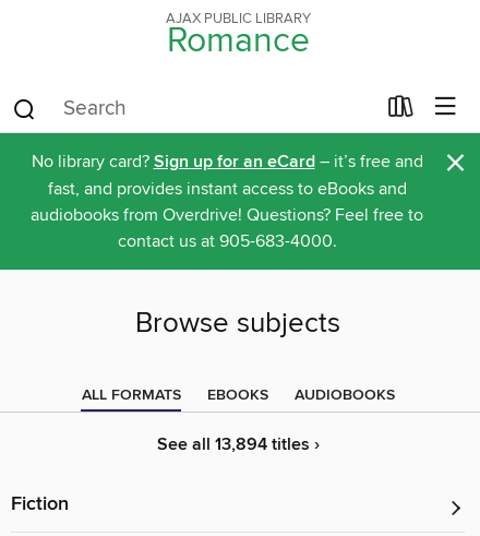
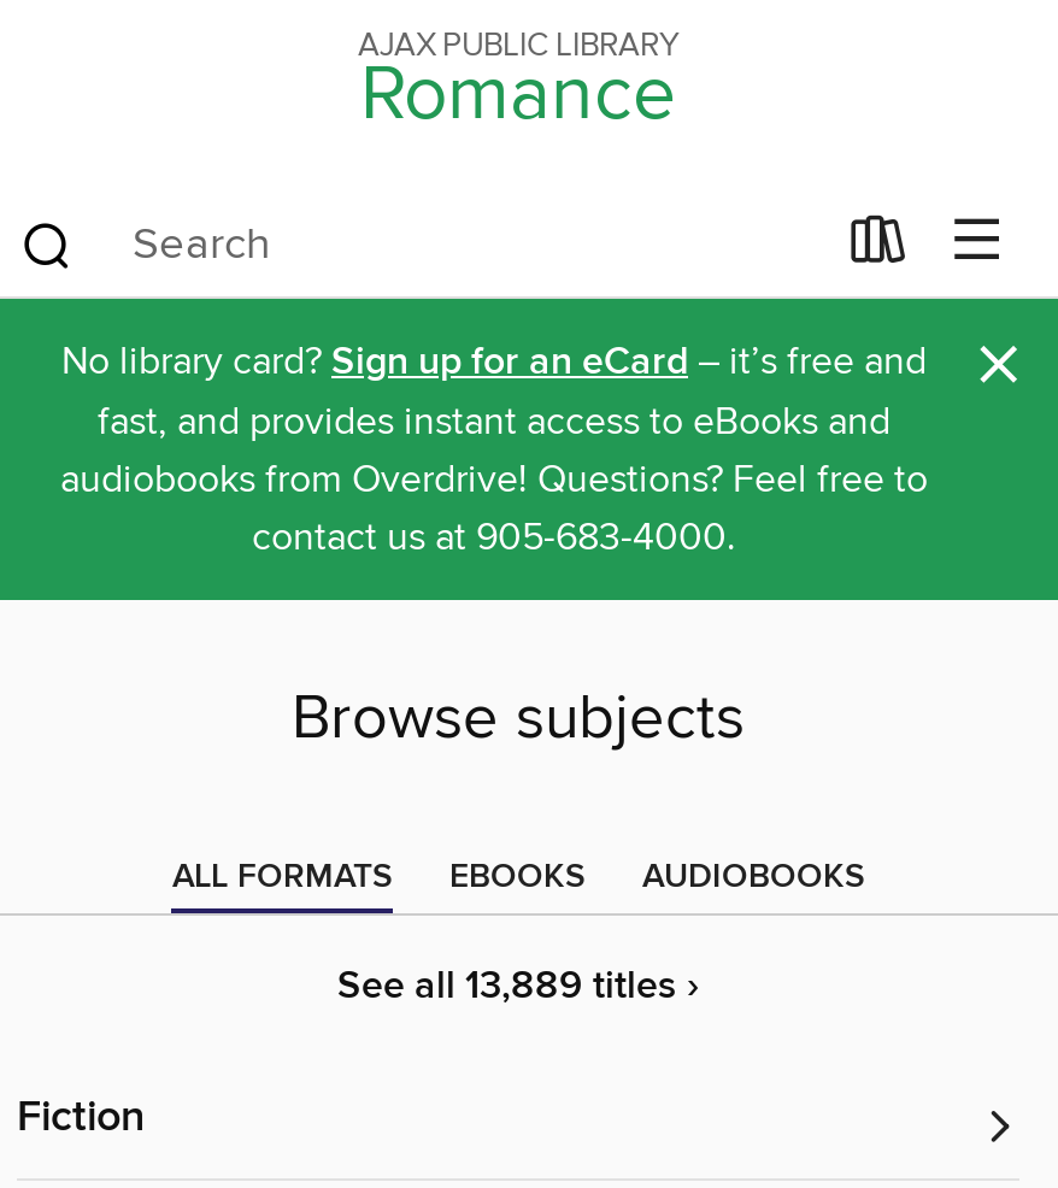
- See all 13,894 titles ›
+ See all 13,889 titles ›
